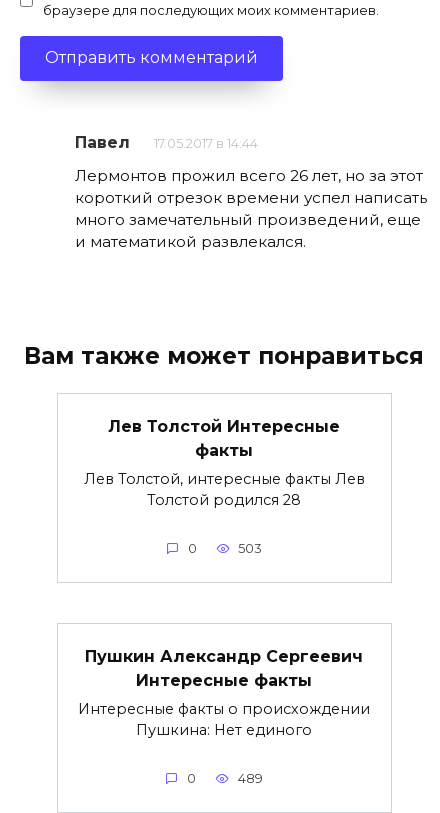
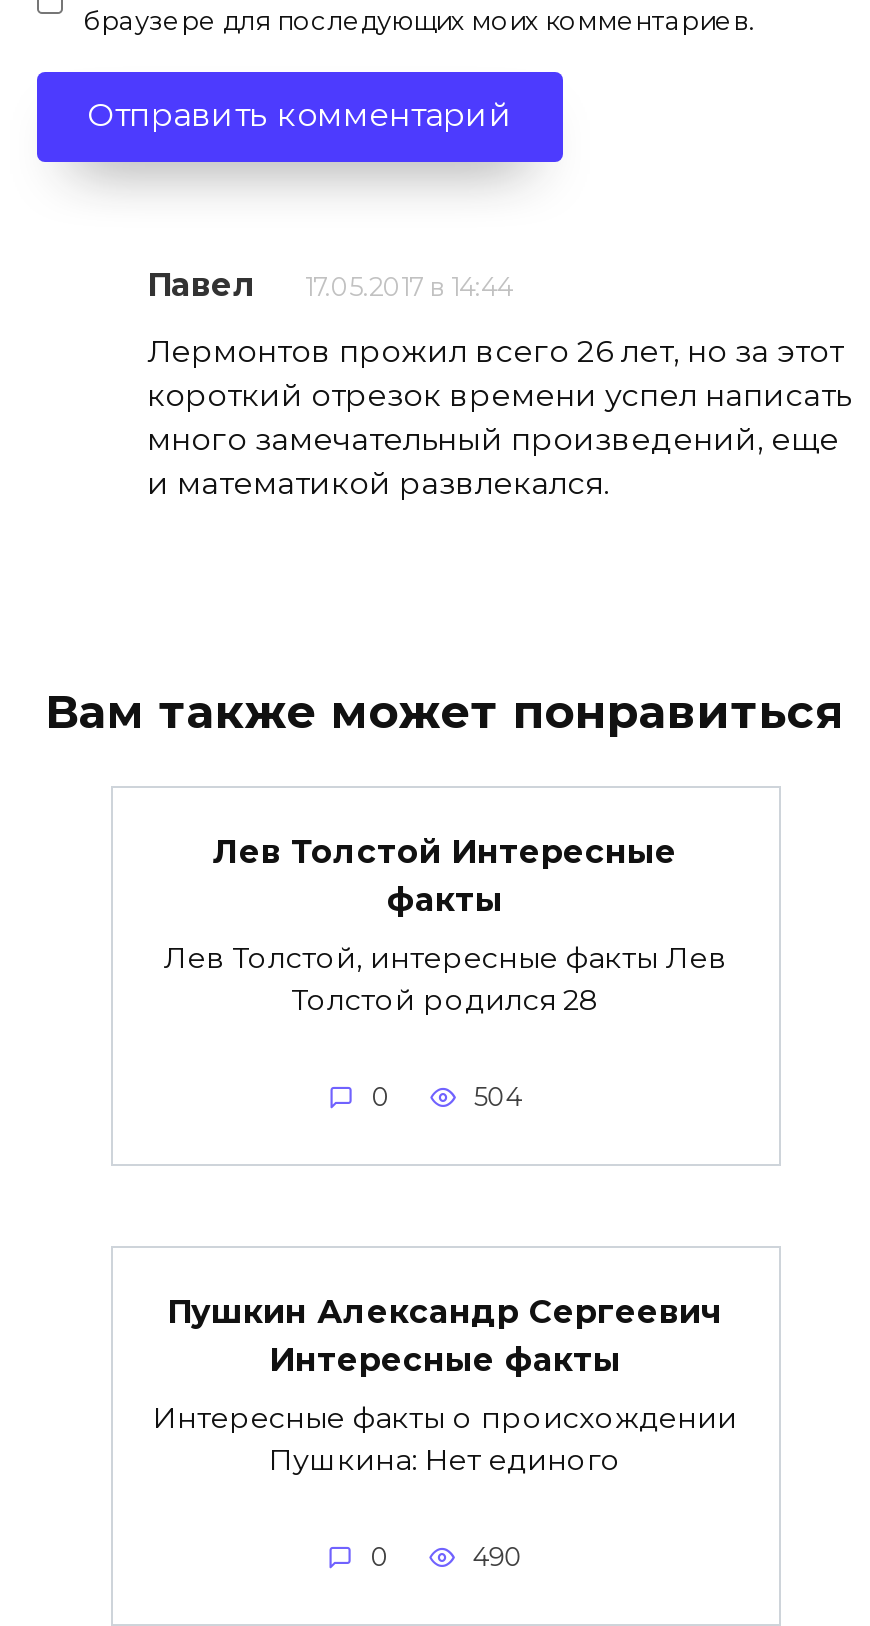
- 503
+ 504

- 489
+ 490
